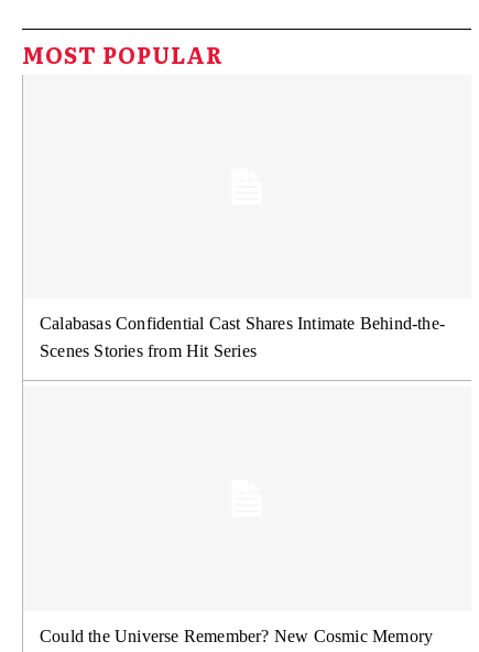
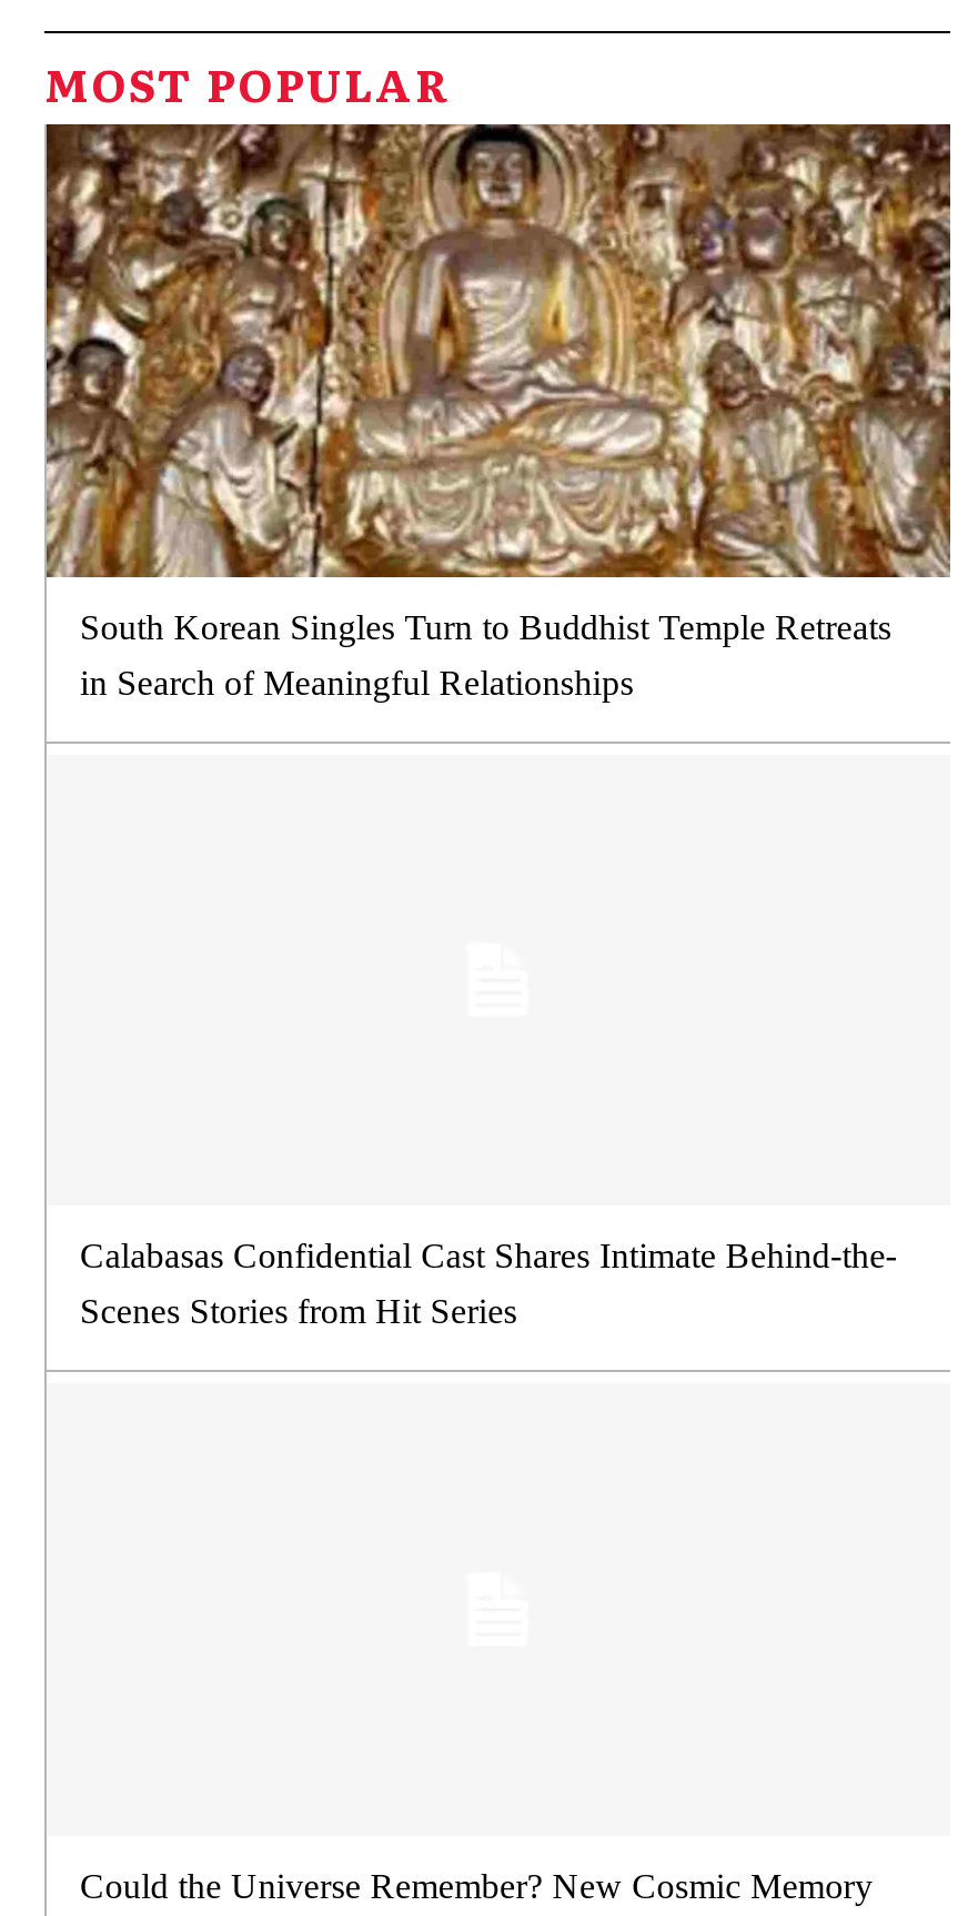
+ [image]
+ South Korean Singles Turn to Buddhist Temple Retreats
+ in Search of Meaningful Relationships
